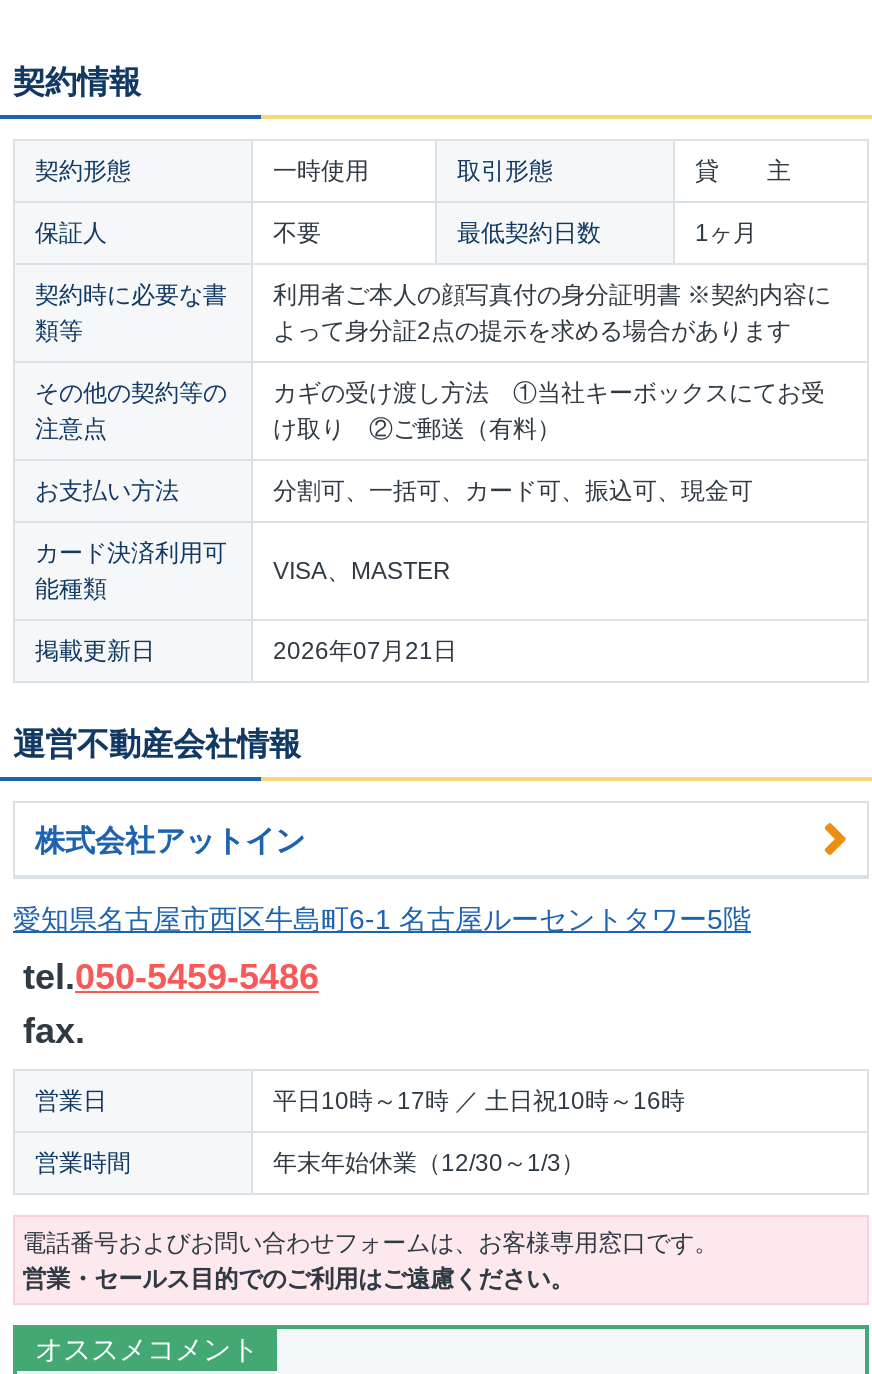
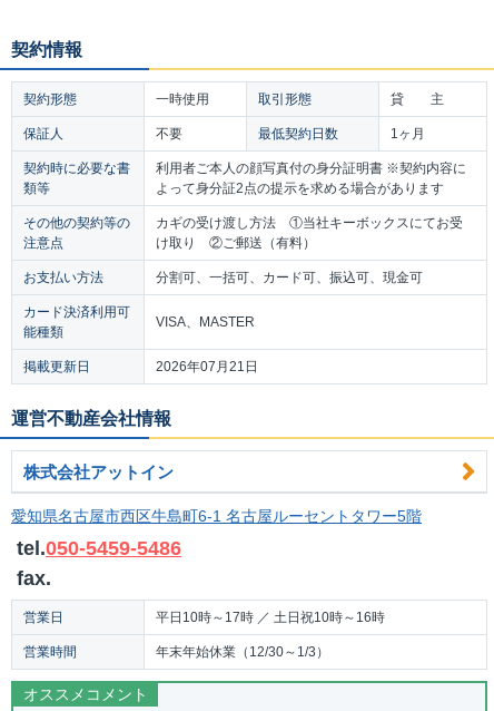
- 電話番号およびお問い合わせフォームは、お客様専用窓口です。
- 営業・セールス目的でのご利用はご遠慮ください。
